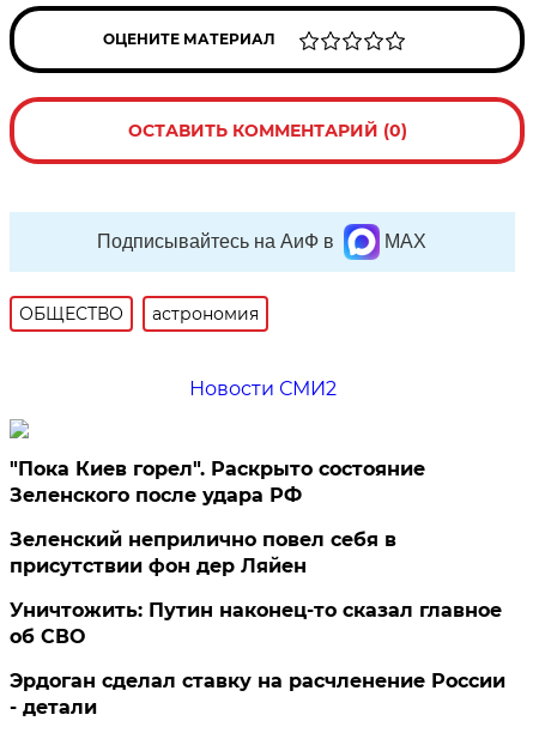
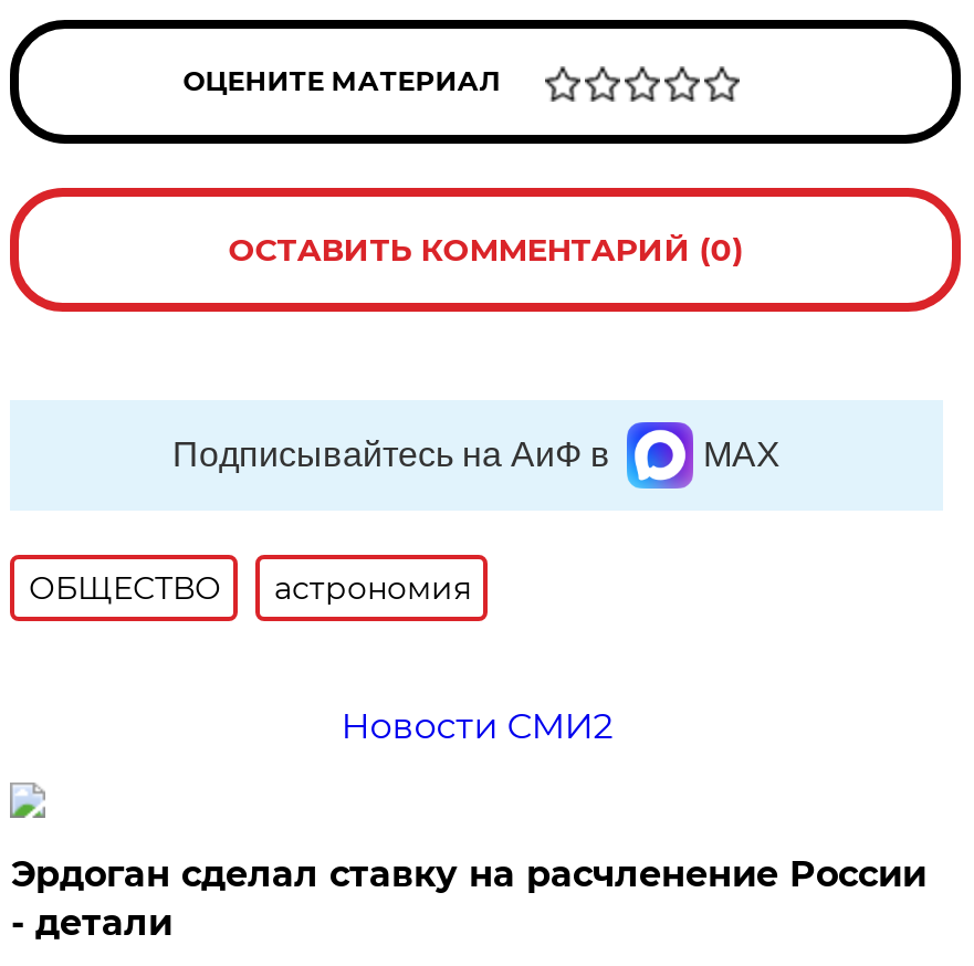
- "Пока Киев горел". Раскрыто состояние
- Зеленского после удара РФ
- Зеленский неприлично повел cебя в
- присутствии фон дер Ляйен
- Уничтожить: Путин наконец-то сказал главное
- об СВО
